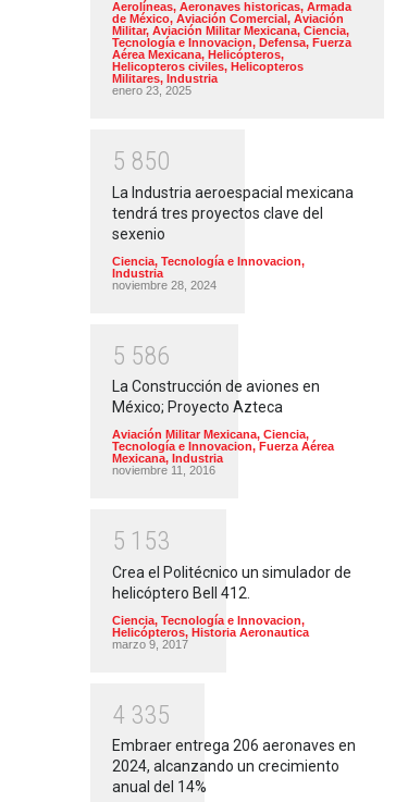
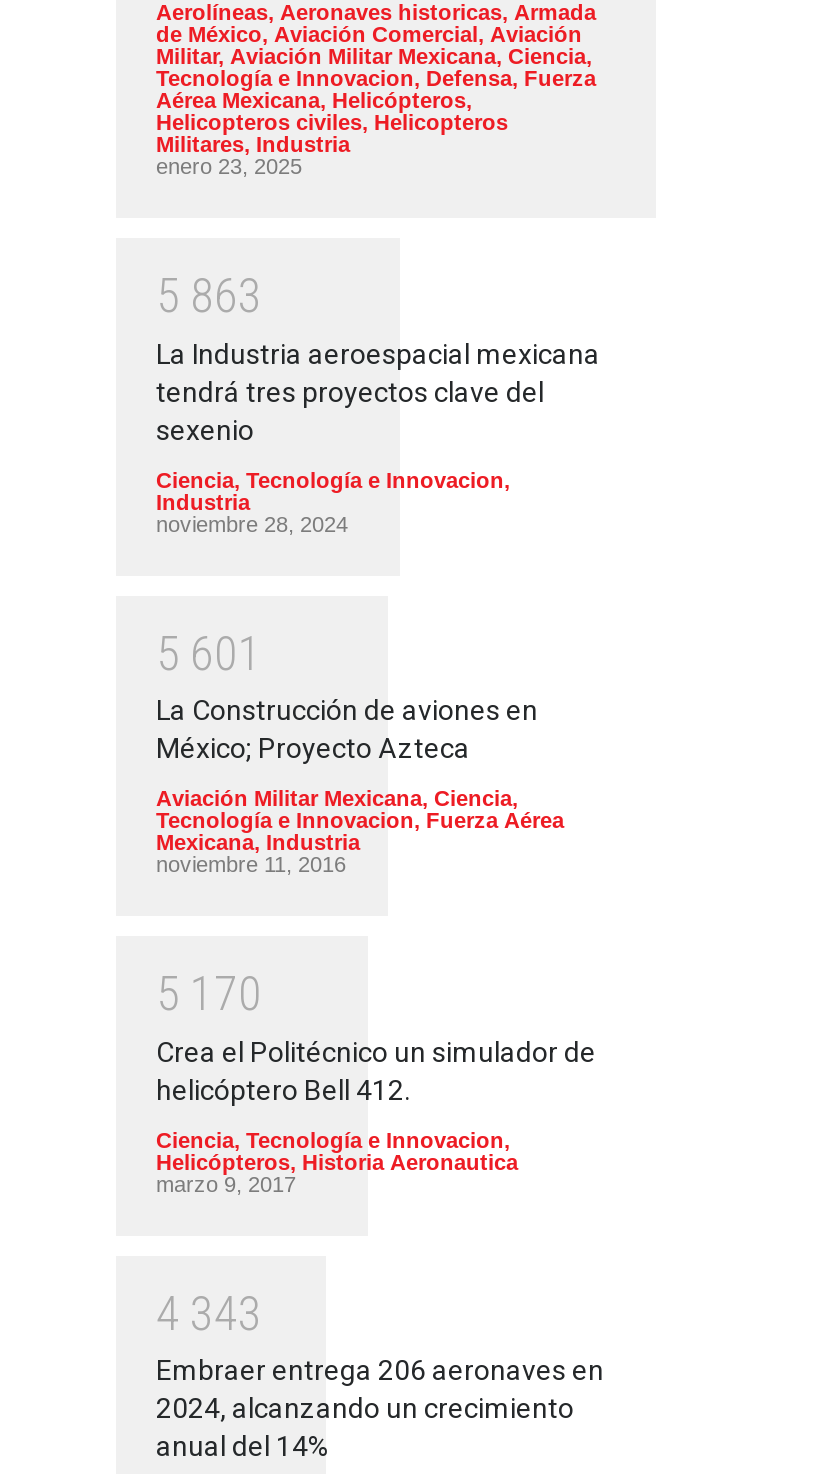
- 5 850
+ 5 863

- 5 586
+ 5 601

- 5 1 53
+ 5 1 70

- 4 335
+ 4 343
